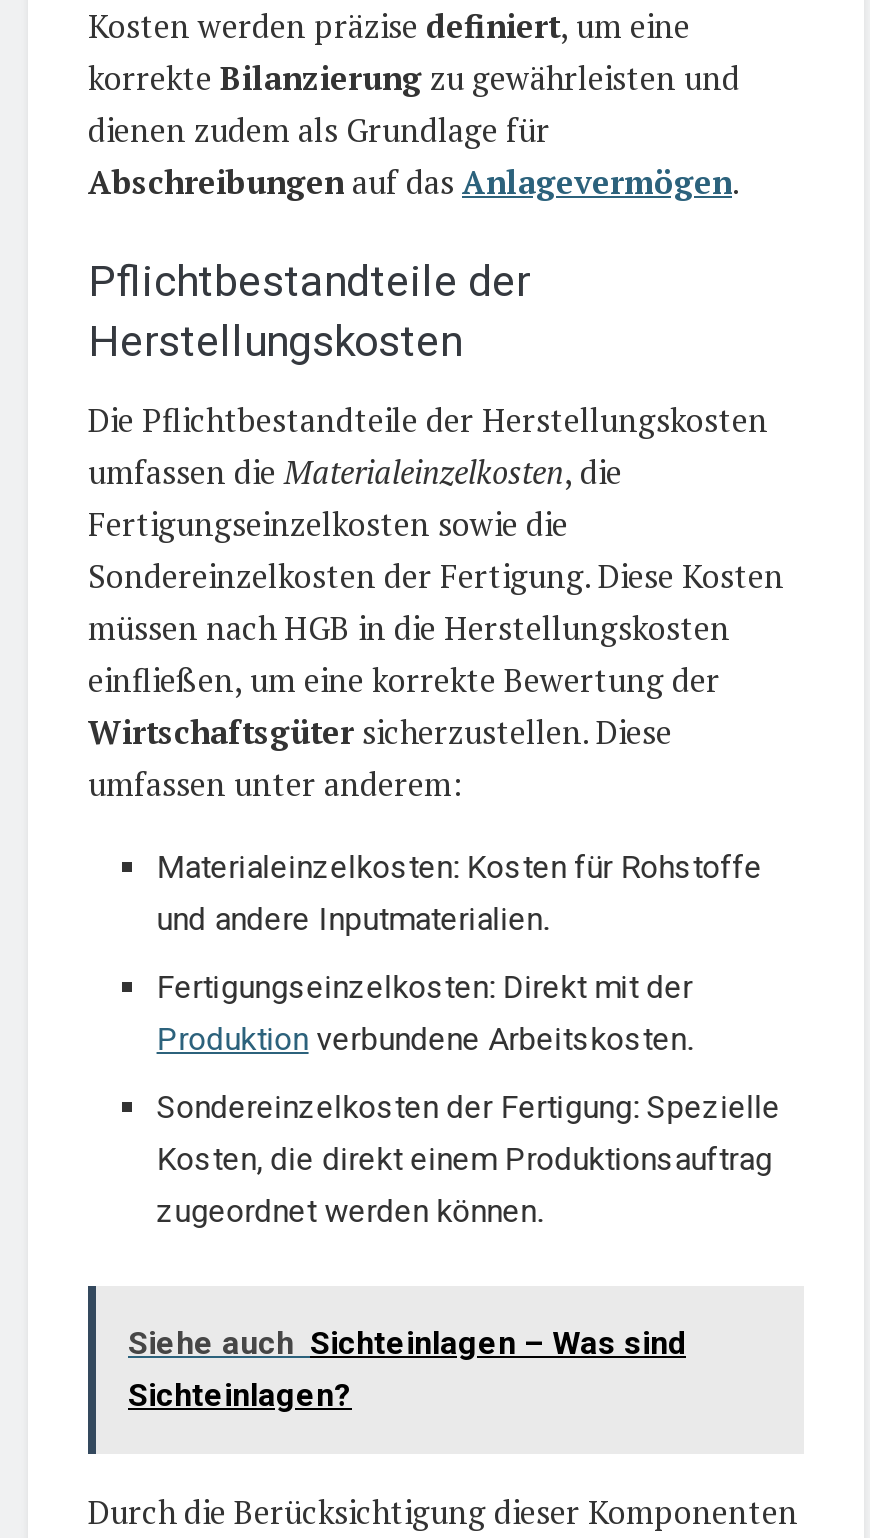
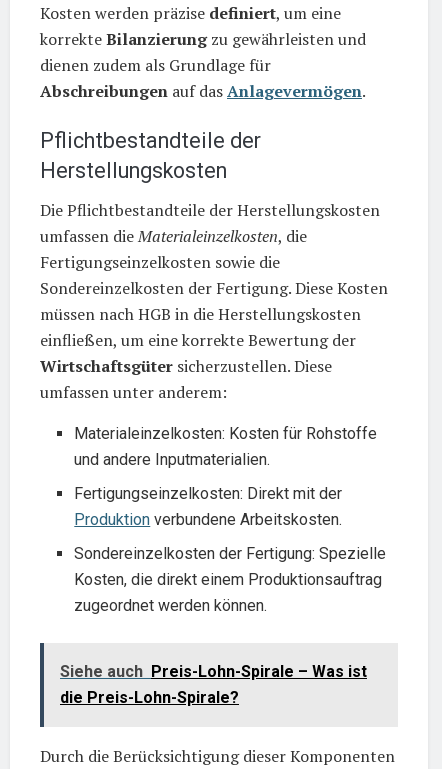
- Siehe auch Sichteinlagen – Was sind
- Sichteinlagen?
+ Siehe auch Preis-Lohn-Spirale – Was ist
+ die Preis-Lohn-Spirale?
